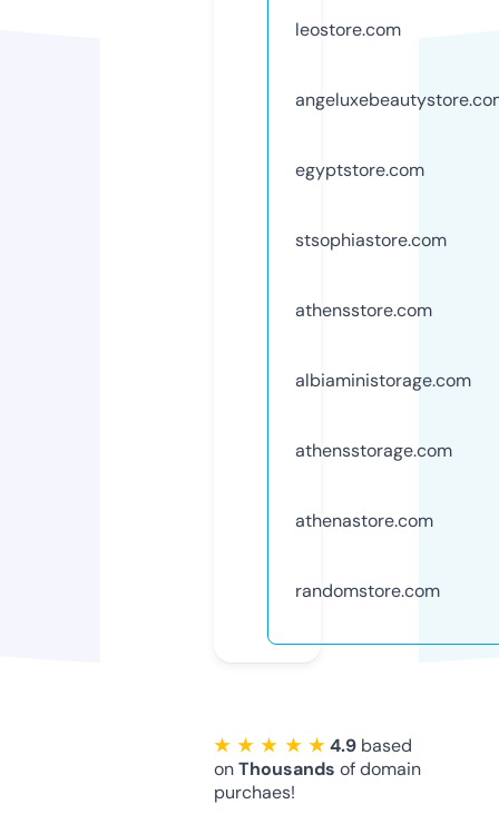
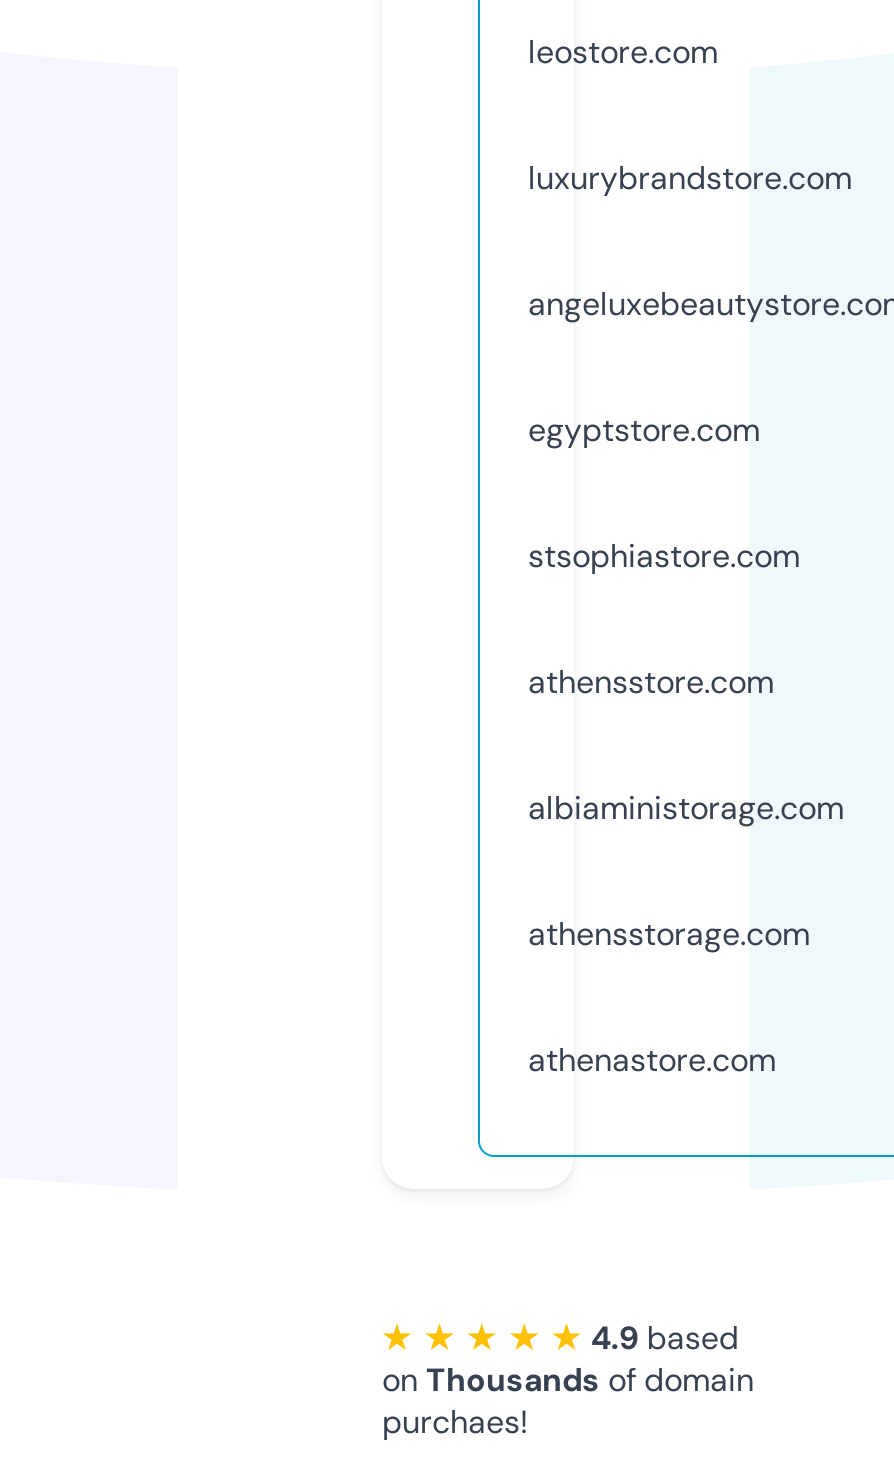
+ luxurybrandstore.com

moved down: egyptstore.com | stsophiastore.com | athensstore.com | albiaministorage.com | athensstorage.com | athenastore.com

- randomstore.com
